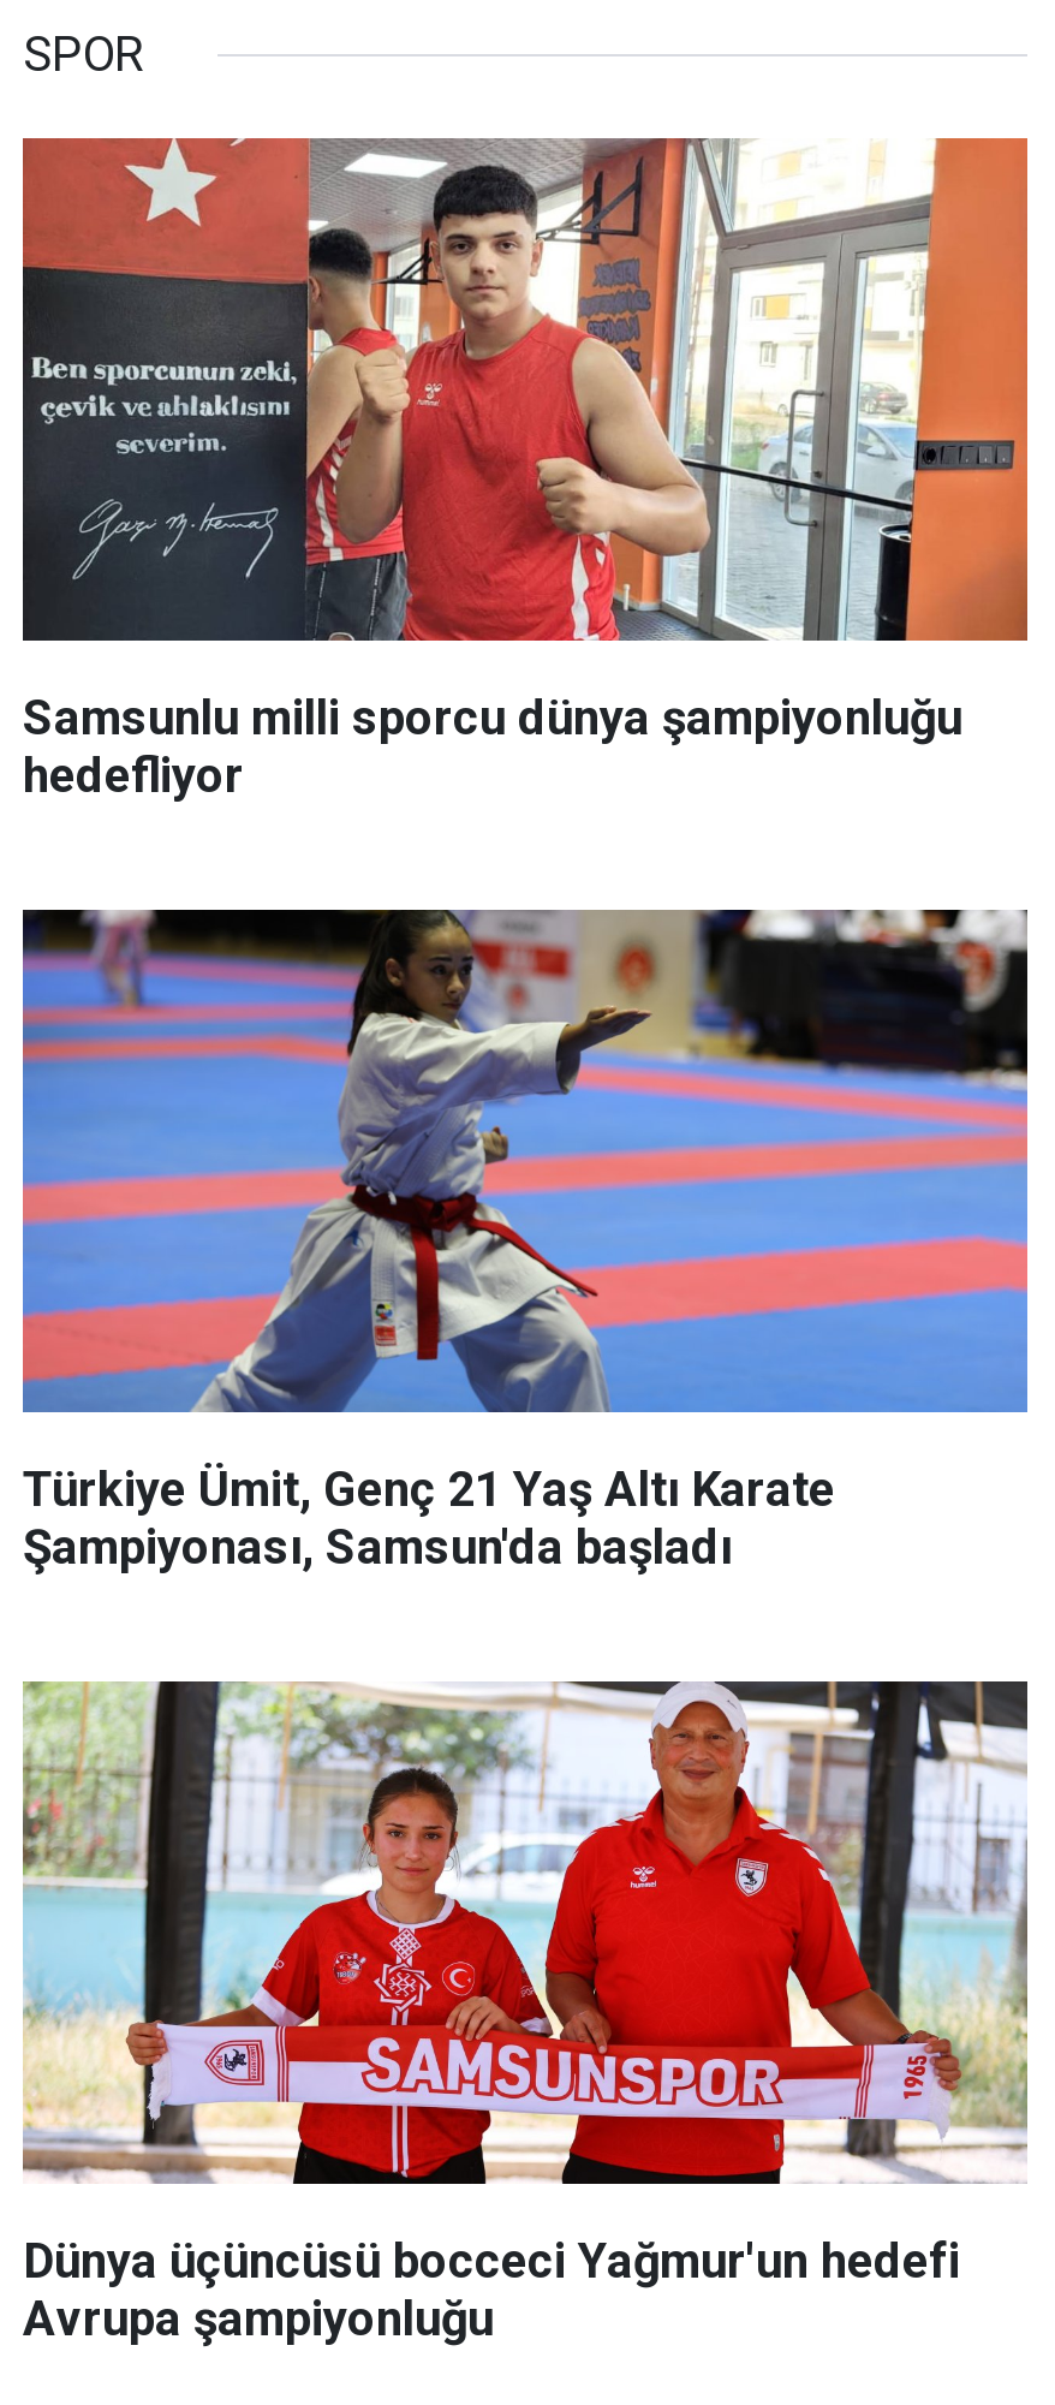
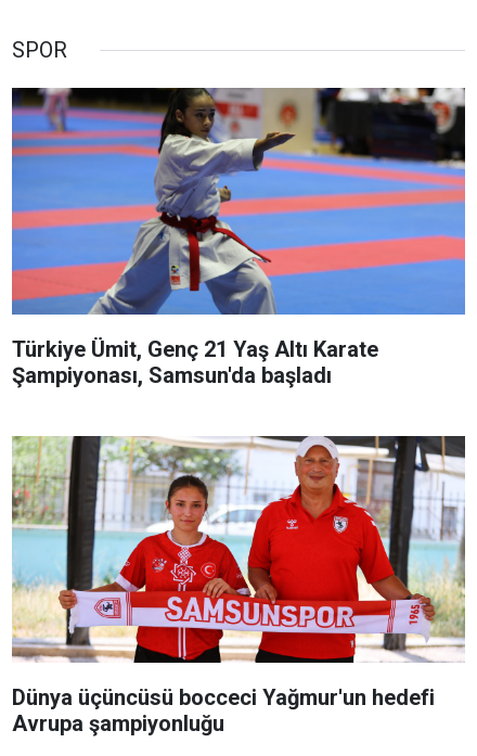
- [image]
- Samsunlu milli sporcu dünya şampiyonluğu
- hedefliyor
